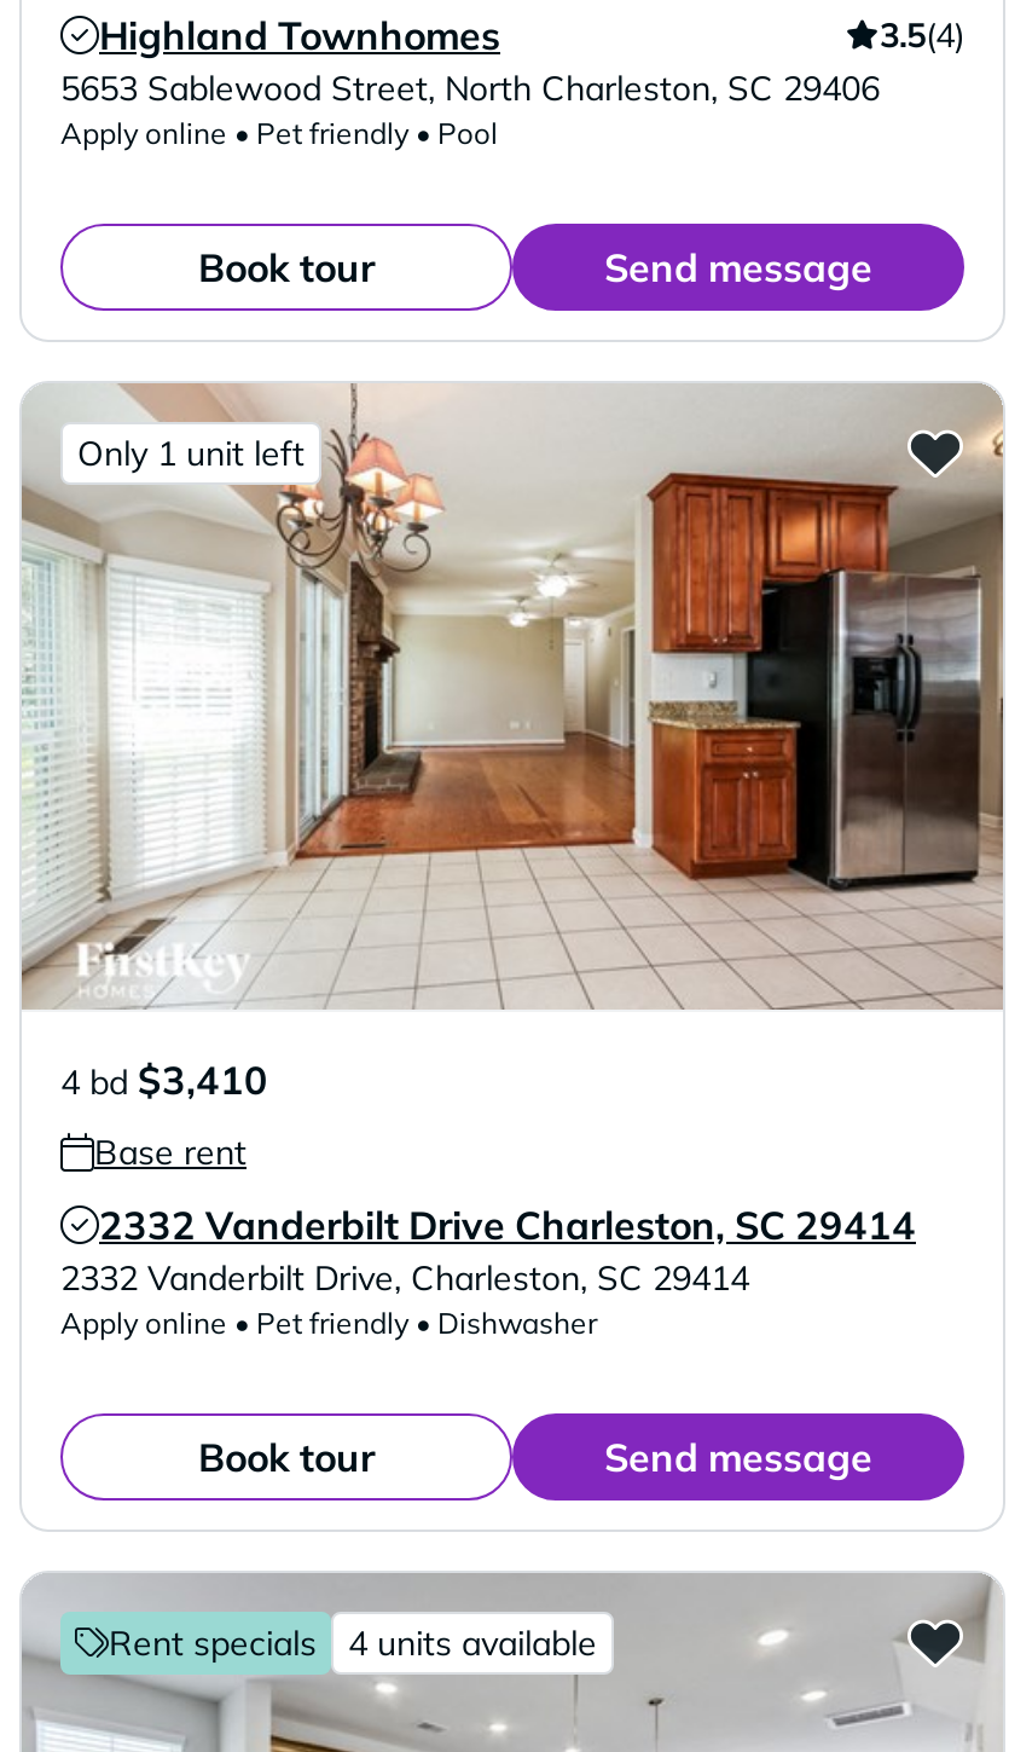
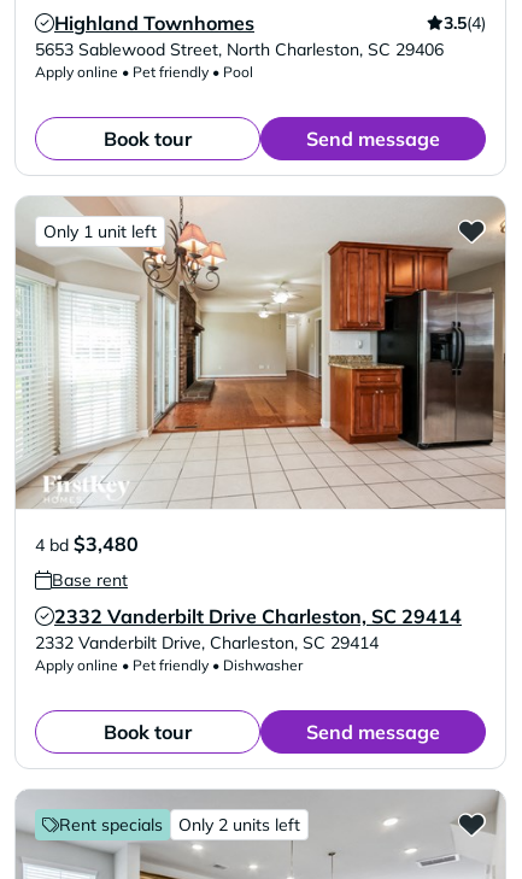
- 4 bd $3,410
+ 4 bd $3,480

- 4 units available
+ Only 2 units left
